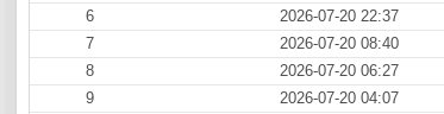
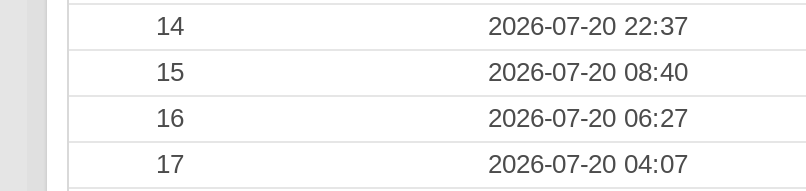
- 6
+ 14

- 7
+ 15

- 8
+ 16

- 9
+ 17
